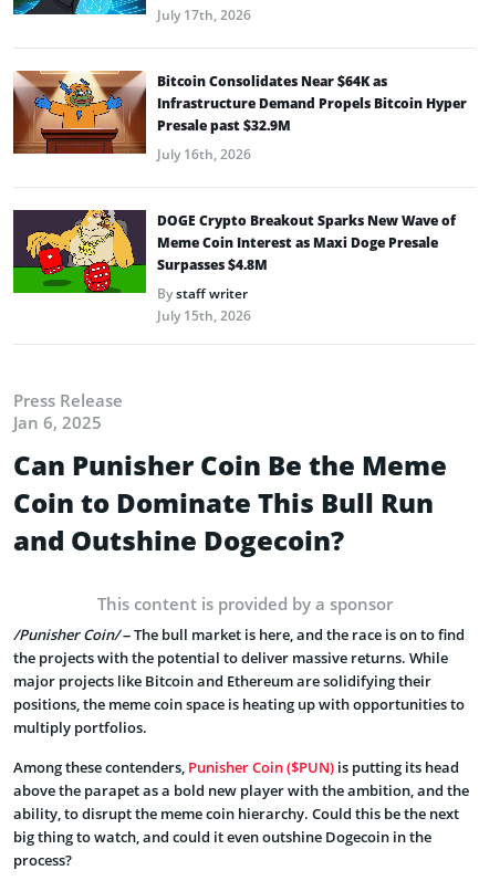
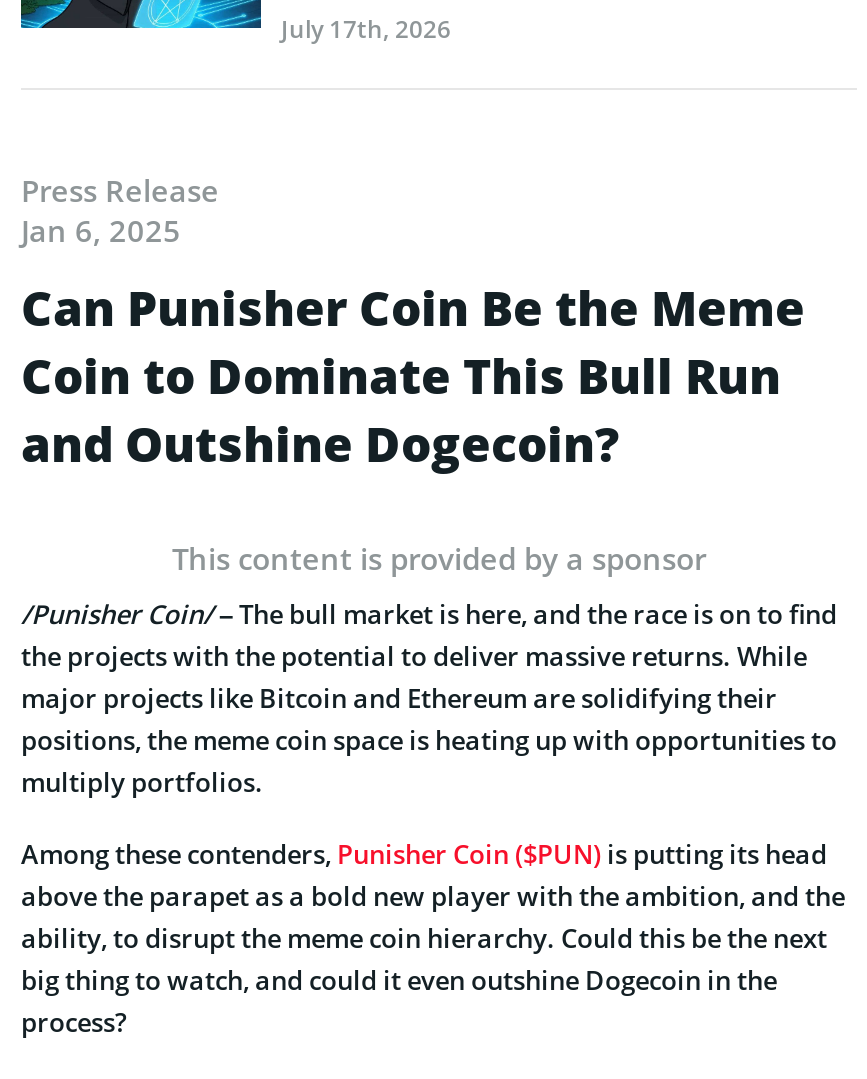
- [image]
- Bitcoin Consolidates Near $64K as
- Infrastructure Demand Propels Bitcoin Hyper
- Presale past $32.9M
- July 16th, 2026

- [image]
- DOGE Crypto Breakout Sparks New Wave of
- Meme Coin Interest as Maxi Doge Presale
- Surpasses $4.8M
- By staff writer
- July 15th, 2026
